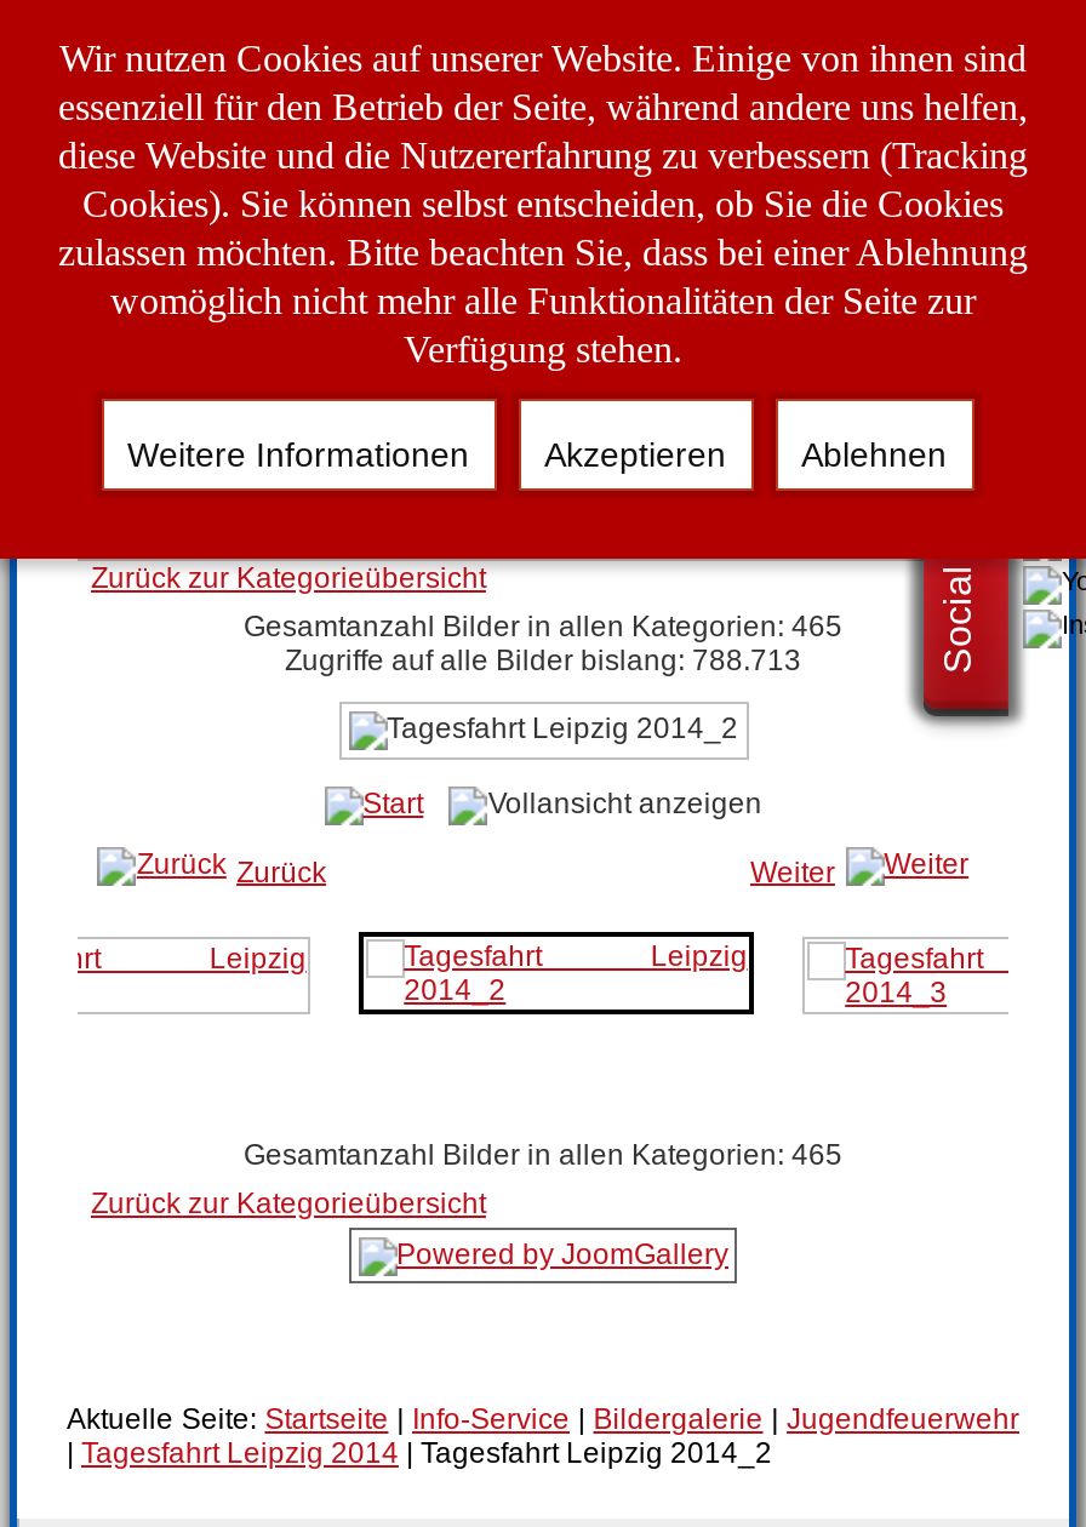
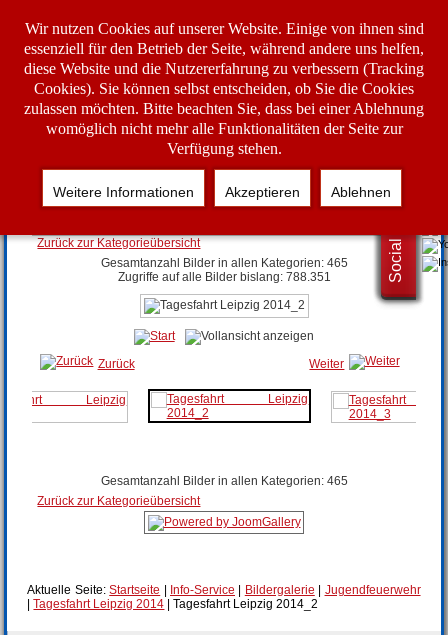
- Zugriffe auf alle Bilder bislang: 788.713
+ Zugriffe auf alle Bilder bislang: 788.351
